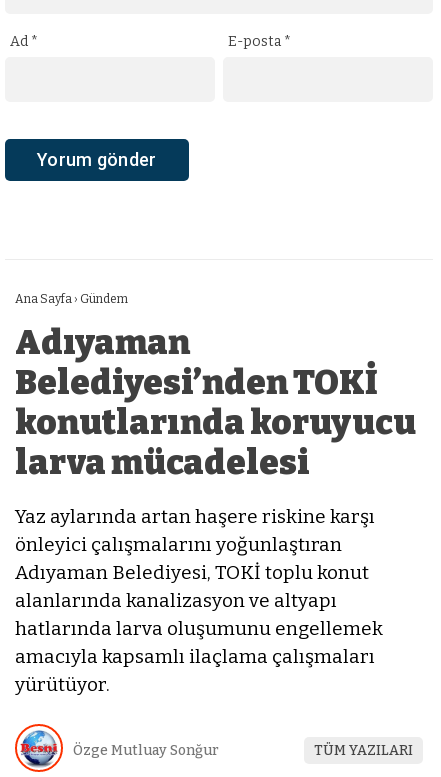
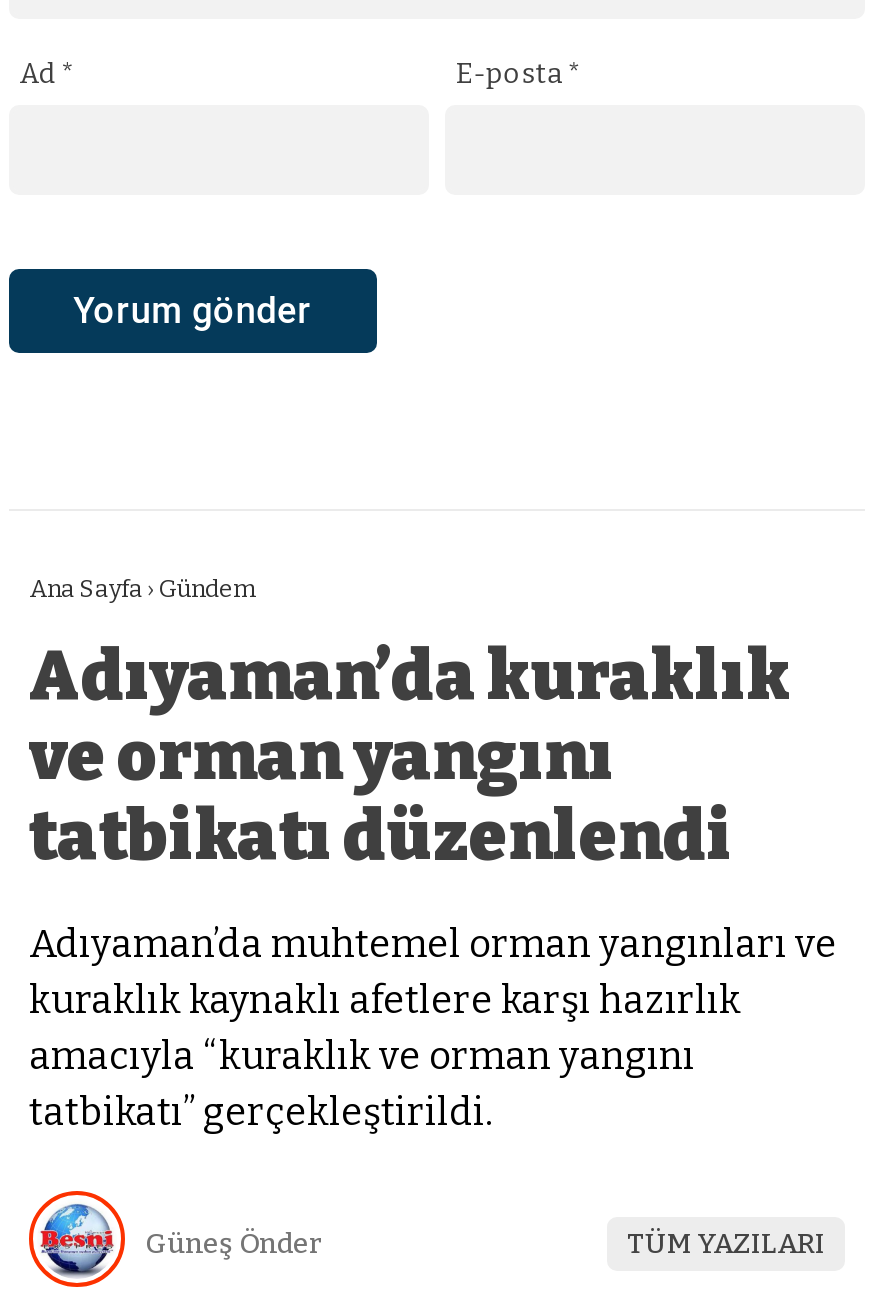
- Adıyaman
- Belediyesi’nden TOKİ
- konutlarında koruyucu
- larva mücadelesi
+ Adıyaman’da kuraklık
+ ve orman yangını
+ tatbikatı düzenlendi

- Yaz aylarında artan haşere riskine karşı
- önleyici çalışmalarını yoğunlaştıran
- Adıyaman Belediyesi, TOKİ toplu konut
- alanlarında kanalizasyon ve altyapı
- hatlarında larva oluşumunu engellemek
- amacıyla kapsamlı ilaçlama çalışmaları
- yürütüyor.
+ Adıyaman’da muhtemel orman yangınları ve
+ kuraklık kaynaklı afetlere karşı hazırlık
+ amacıyla “kuraklık ve orman yangını
+ tatbikatı” gerçekleştirildi.

- Özge Mutluay Sonğur
+ Güneş Önder
